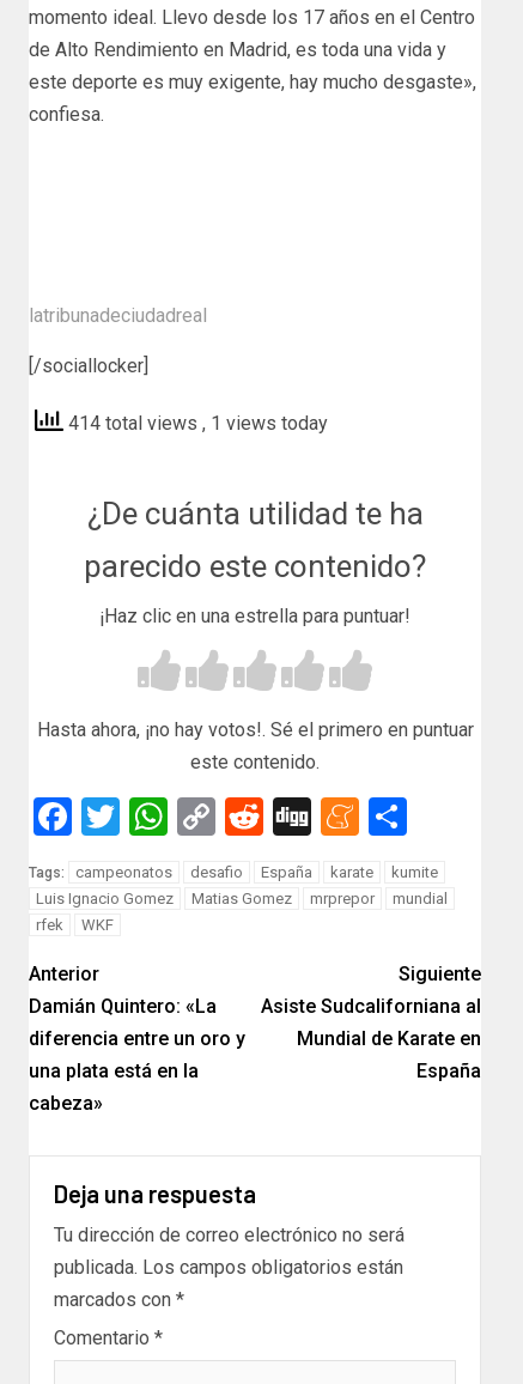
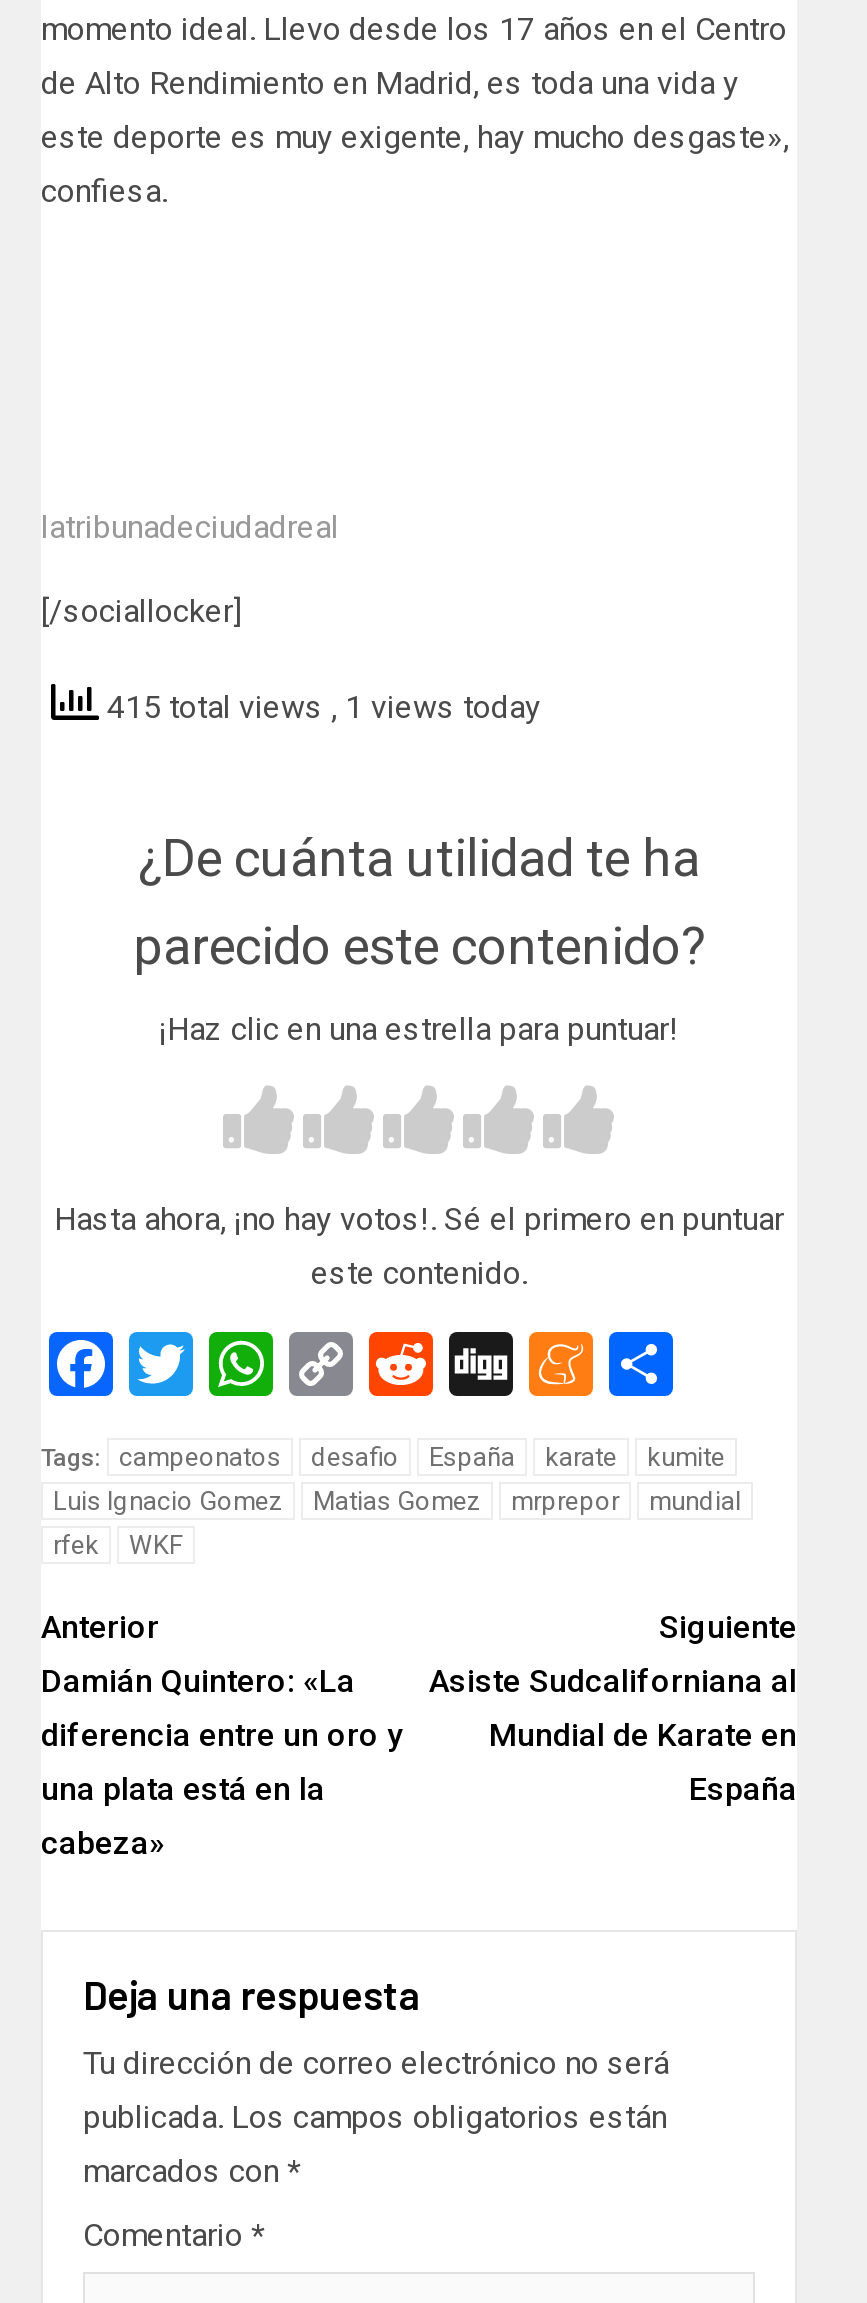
- 414 total views, 1 views today
+ 415 total views, 1 views today
